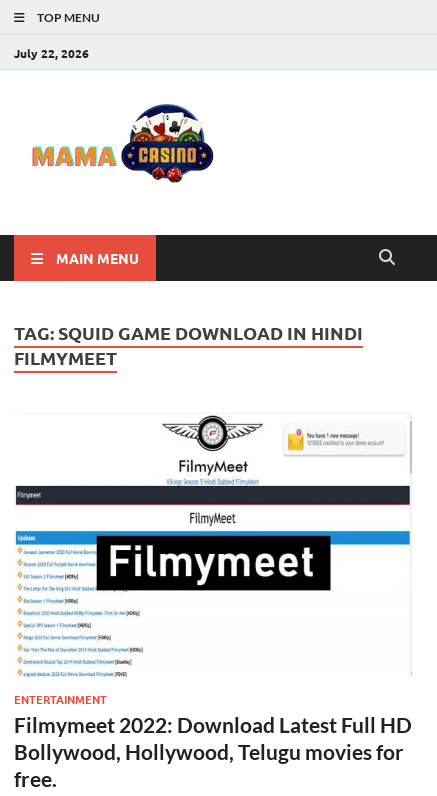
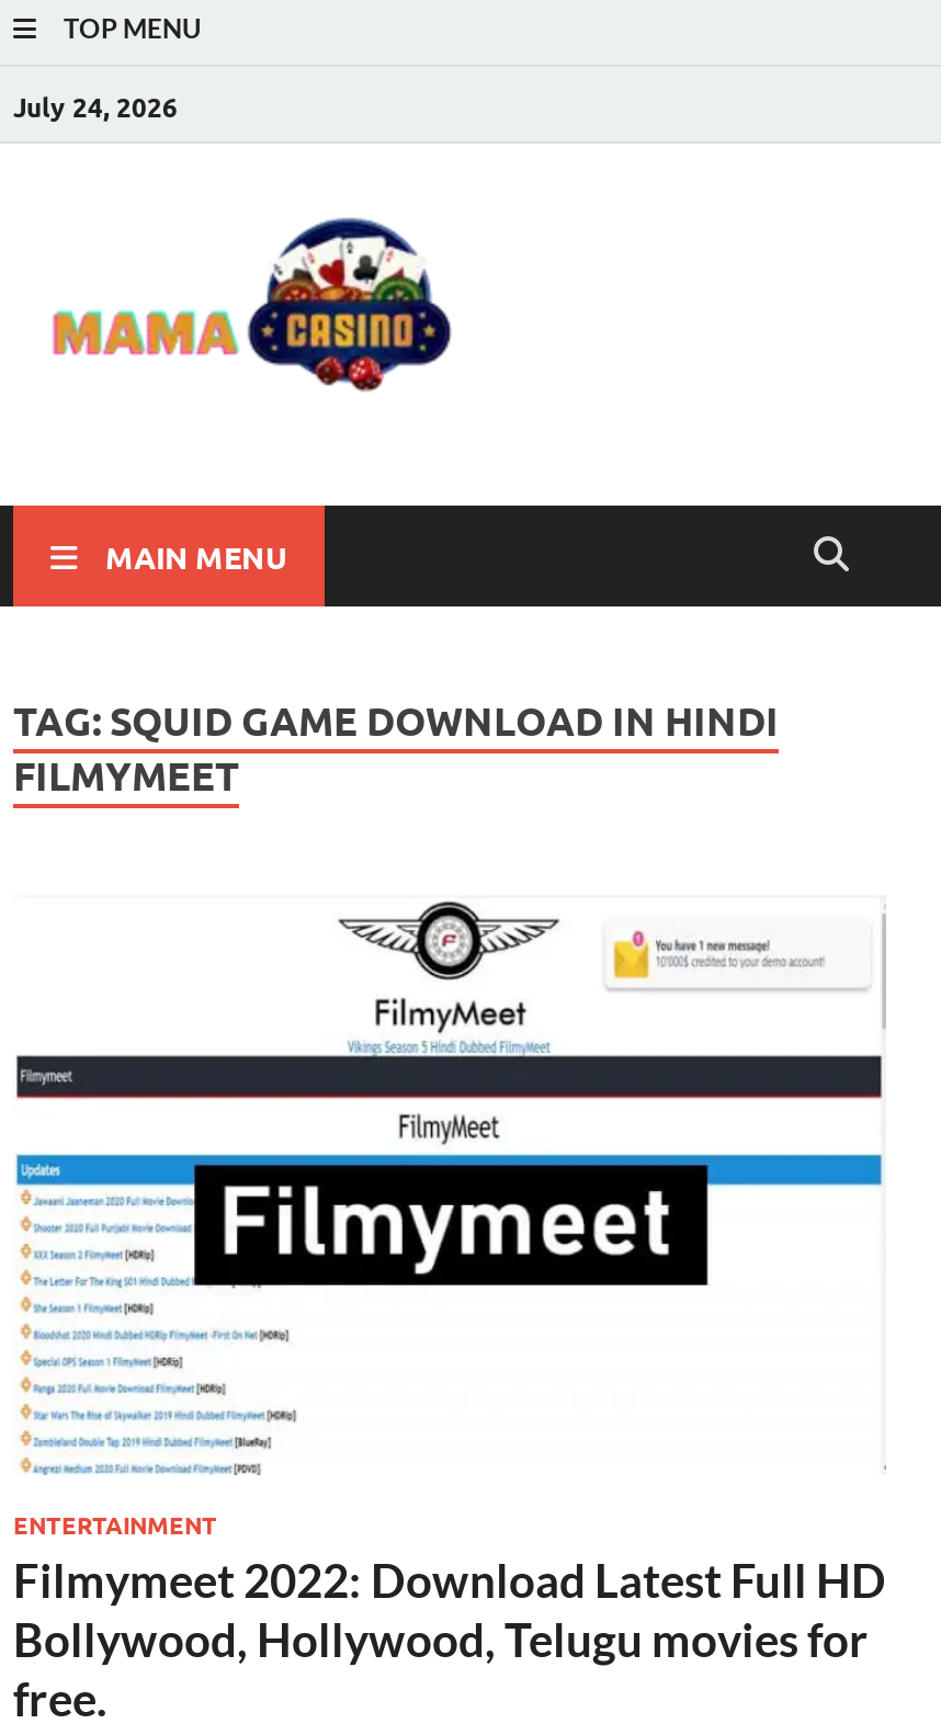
- July 22, 2026
+ July 24, 2026
